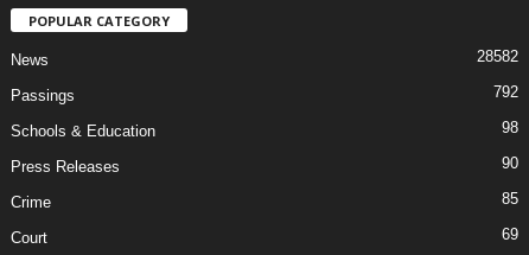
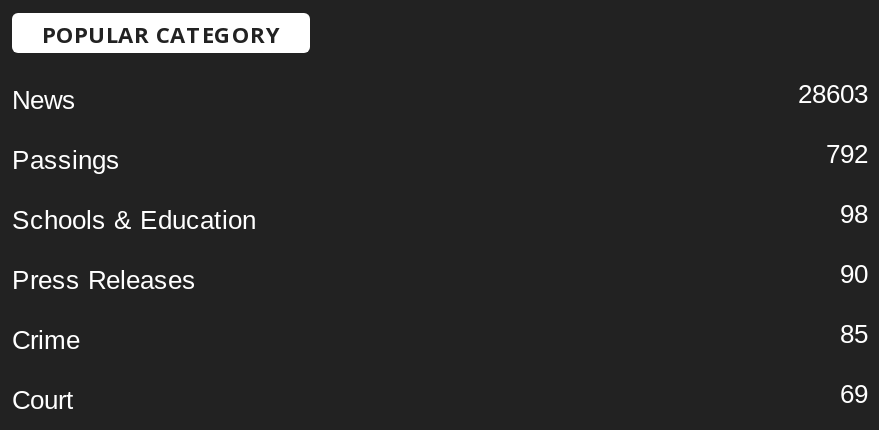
- 28582
+ 28603
